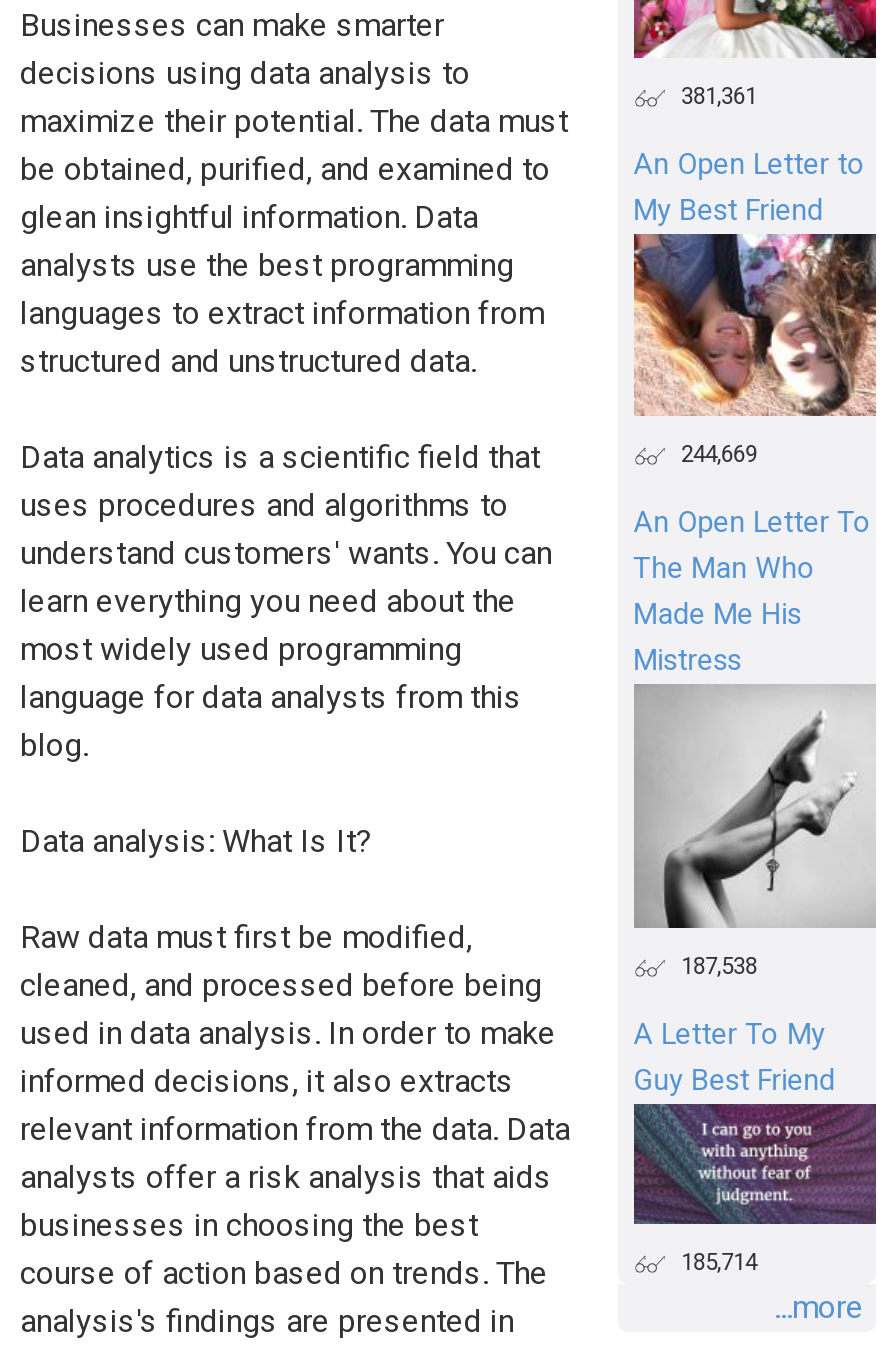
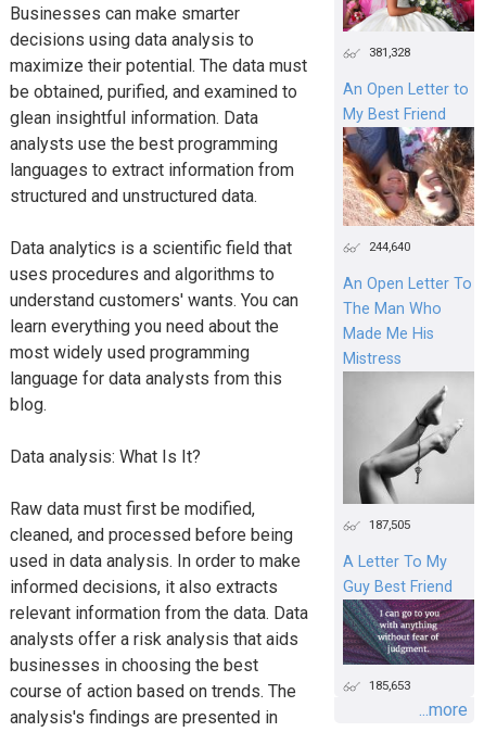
- 381,361
+ 381,328

- 244,669
+ 244,640

- 187,538
+ 187,505

- 185,714
+ 185,653
